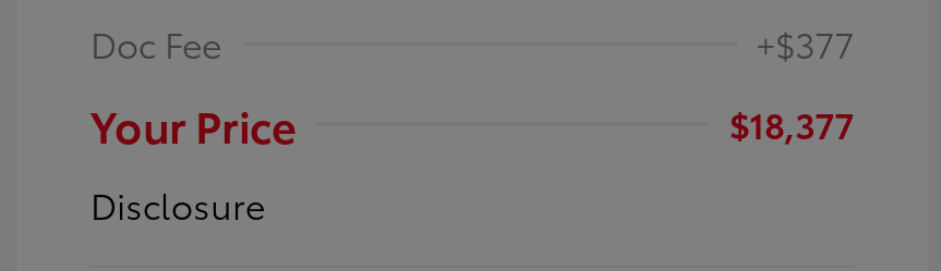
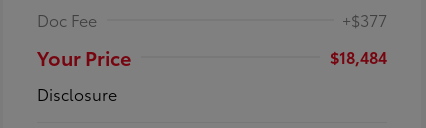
- $18,377
+ $18,484
